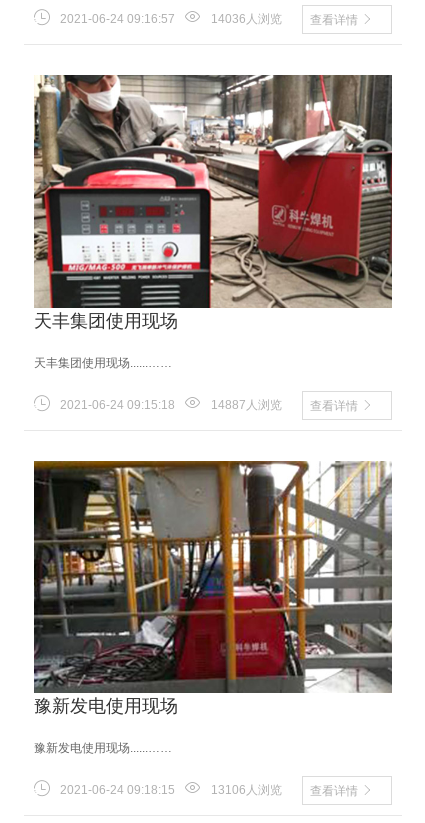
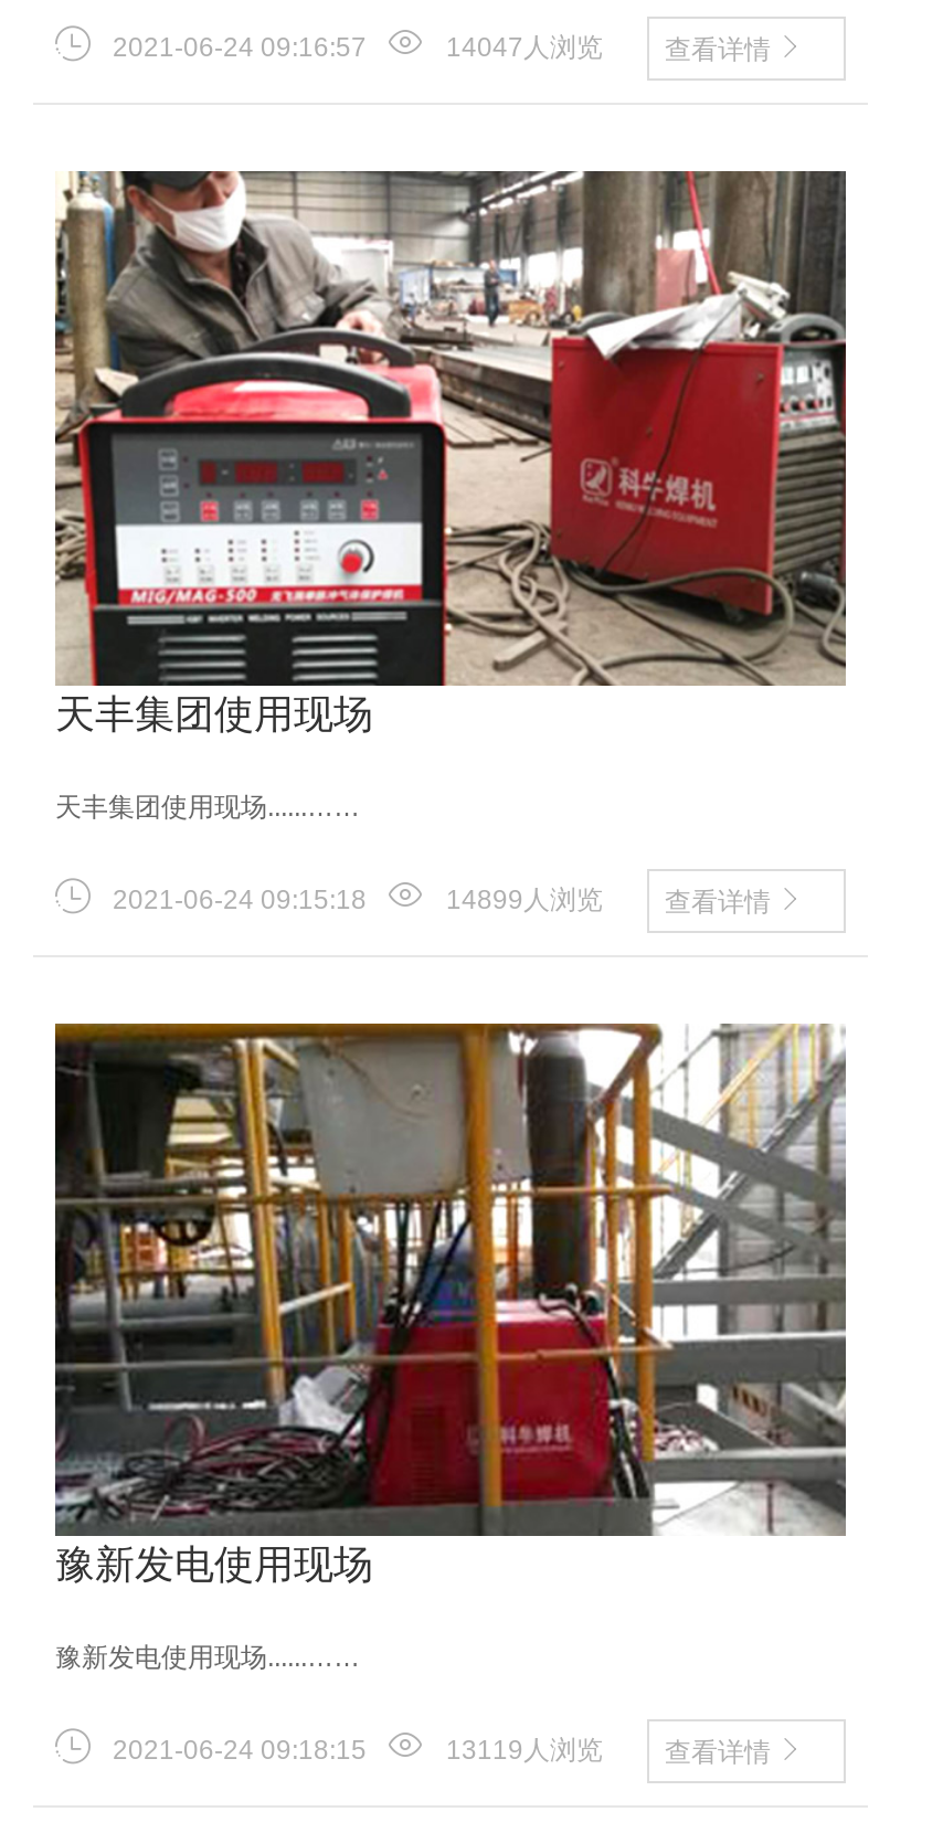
- 14036人浏览 查看详情
+ 14047人浏览 查看详情

- 14887人浏览 查看详情
+ 14899人浏览 查看详情

- 13106人浏览 查看详情
+ 13119人浏览 查看详情
